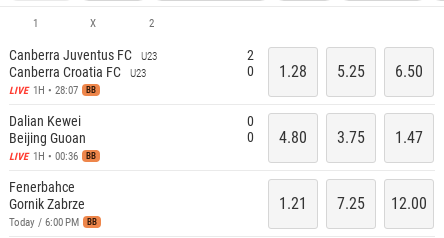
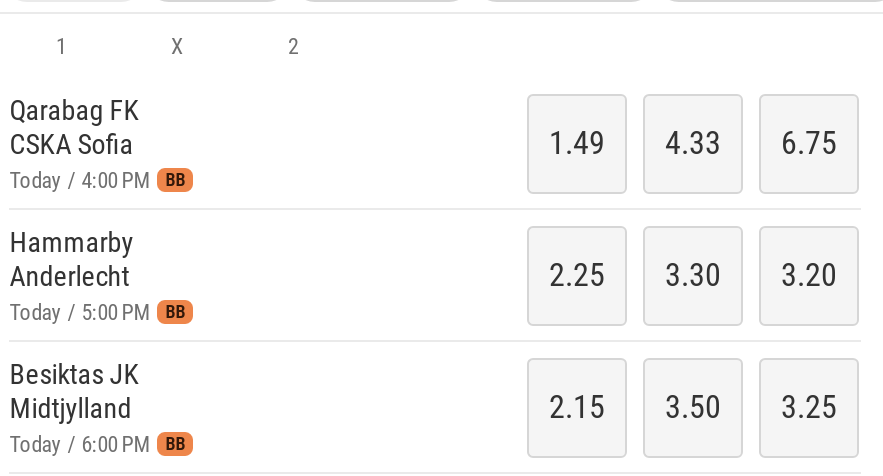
- Canberra Juventus FC U23
- Canberra Croatia FC U23
- LIVE 1H • 28:07
+ Qarabag FK
+ CSKA Sofia
+ Today / 4:00 PM

- 2
- 0
- 1.28
- 5.25
- 6.50
+ 1.49
+ 4.33
+ 6.75

- Dalian Kewei
- Beijing Guoan
- LIVE 1H • 00:36
+ Hammarby
+ Anderlecht
+ Today / 5:00 PM

- 0
- 0
- 4.80
- 3.75
- 1.47
+ 2.25
+ 3.30
+ 3.20

- Fenerbahce
- Gornik Zabrze
+ Besiktas JK
+ Midtjylland

- 1.21
- 7.25
- 12.00
+ 2.15
+ 3.50
+ 3.25
